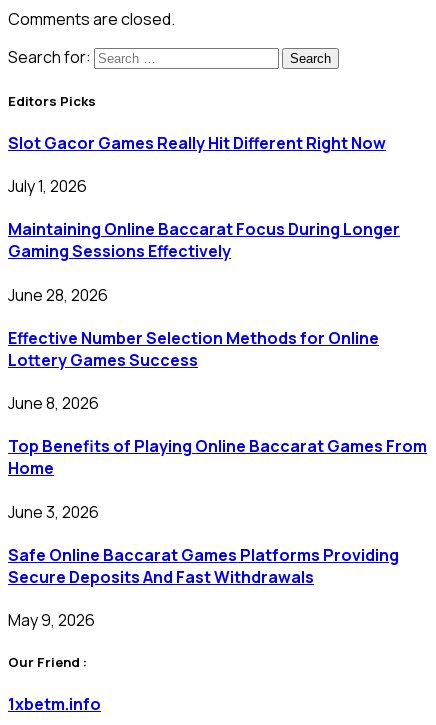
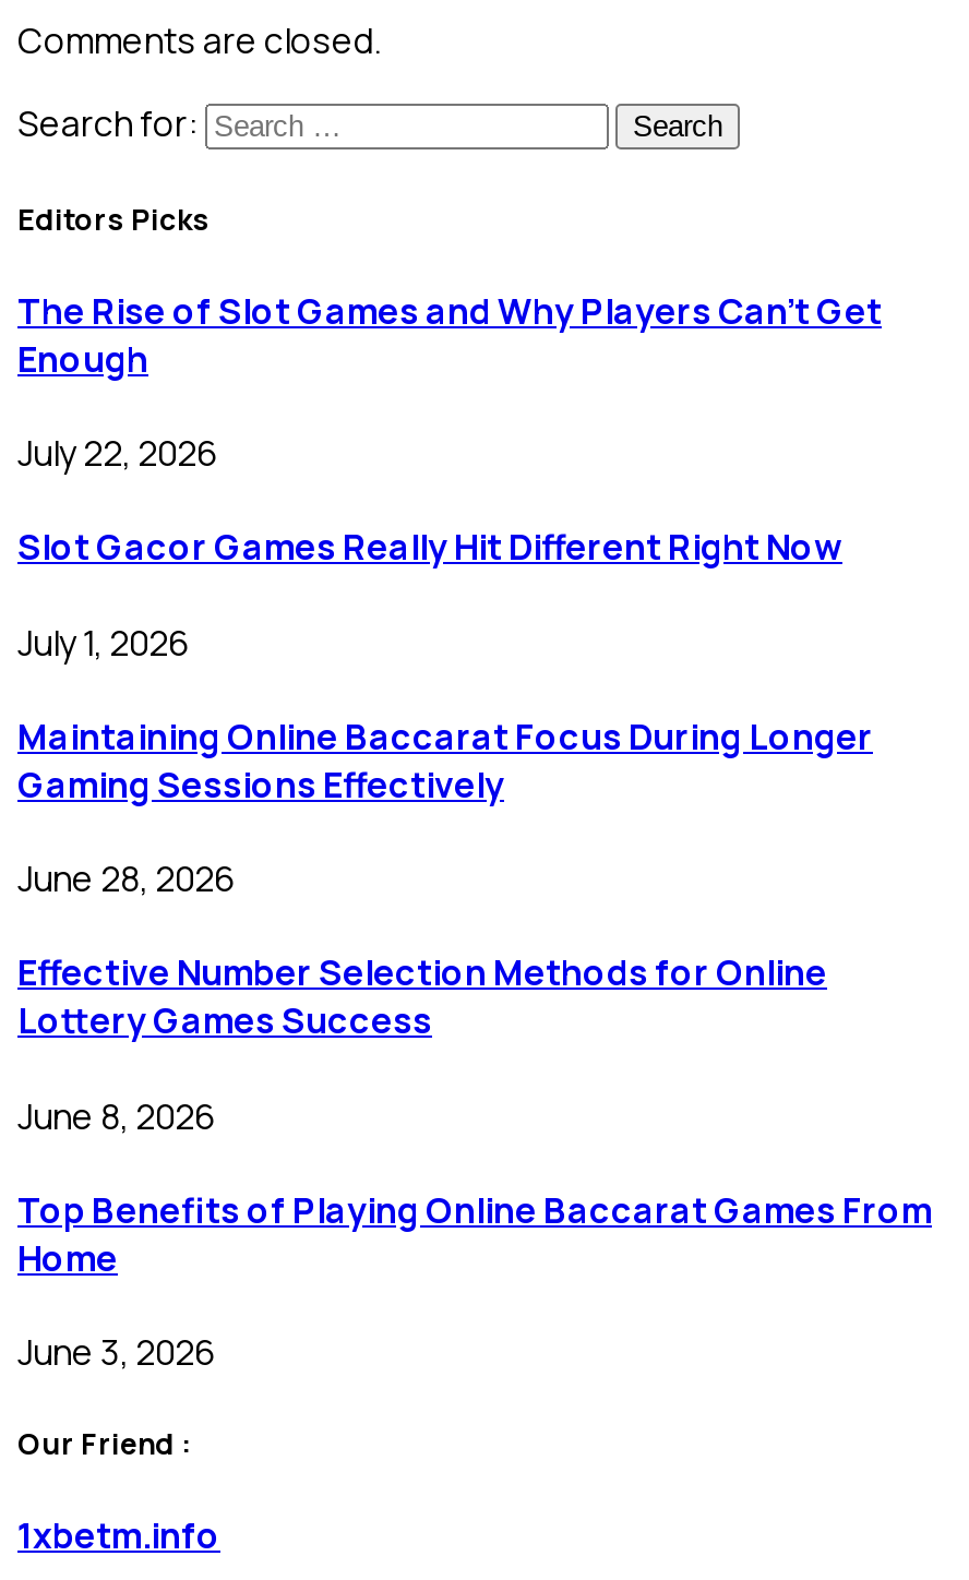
+ The Rise of Slot Games and Why Players Can’t Get
+ Enough
+ July 22, 2026

moved down: Slot Gacor Games Really Hit Different Right Now | July 1, 2026 | Maintaining Online Baccarat Focus During Longer | ... | Home | June 3, 2026

- Safe Online Baccarat Games Platforms Providing
- Secure Deposits And Fast Withdrawals
- May 9, 2026
